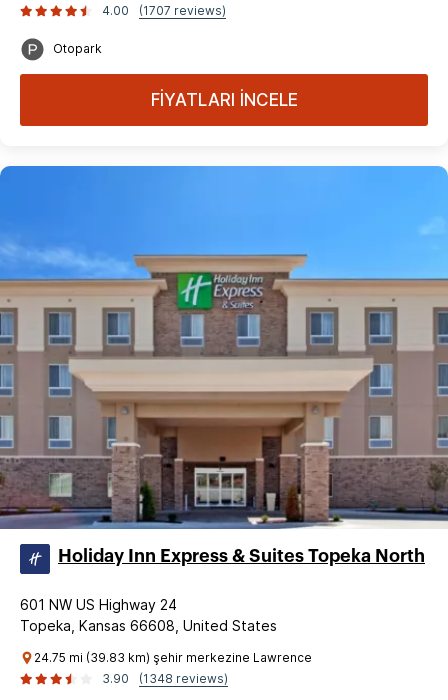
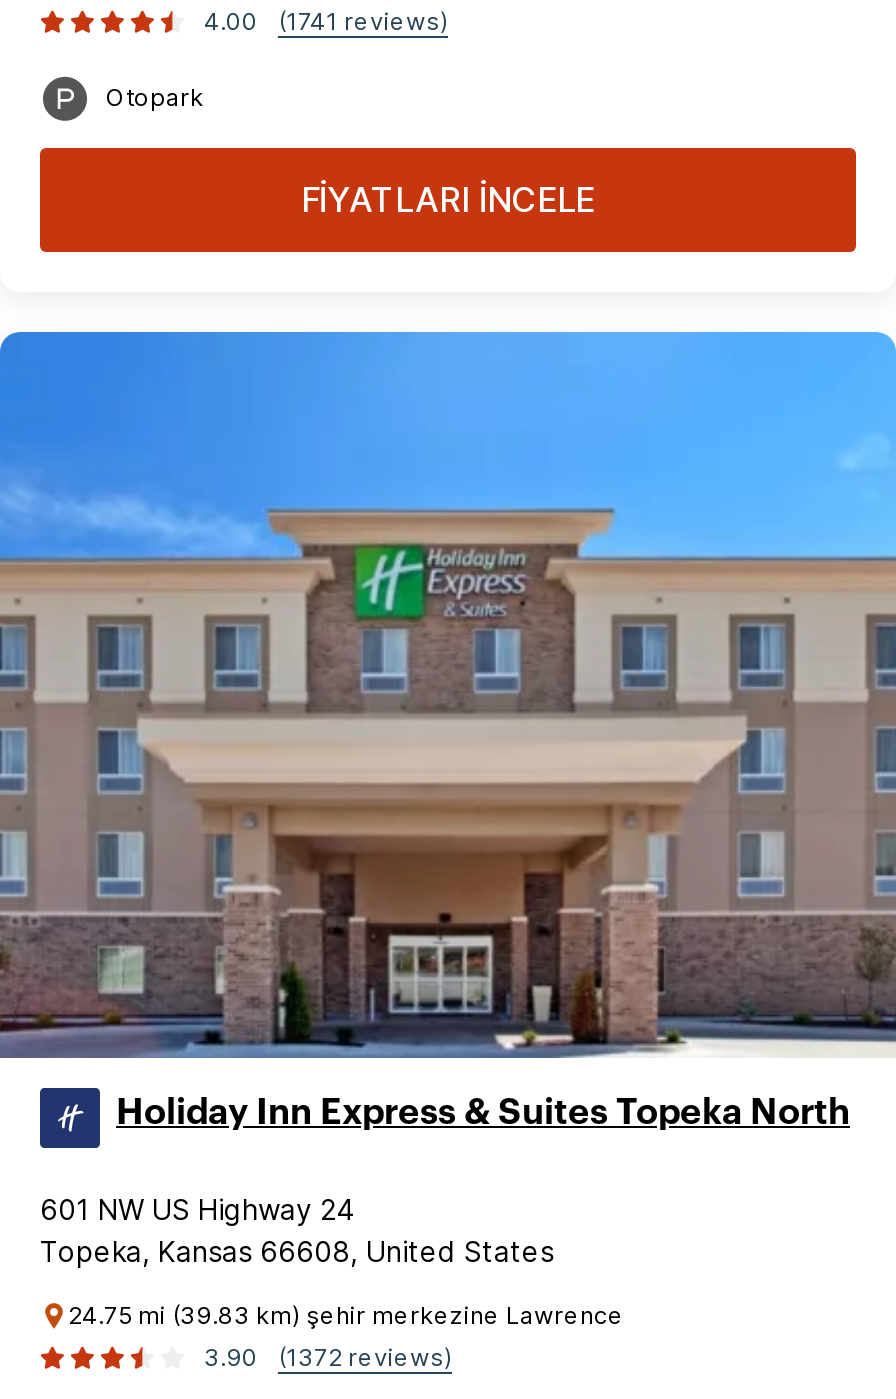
- 4.00 (1707 reviews)
+ 4.00 (1741 reviews)

- 3.90 (1348 reviews)
+ 3.90 (1372 reviews)
